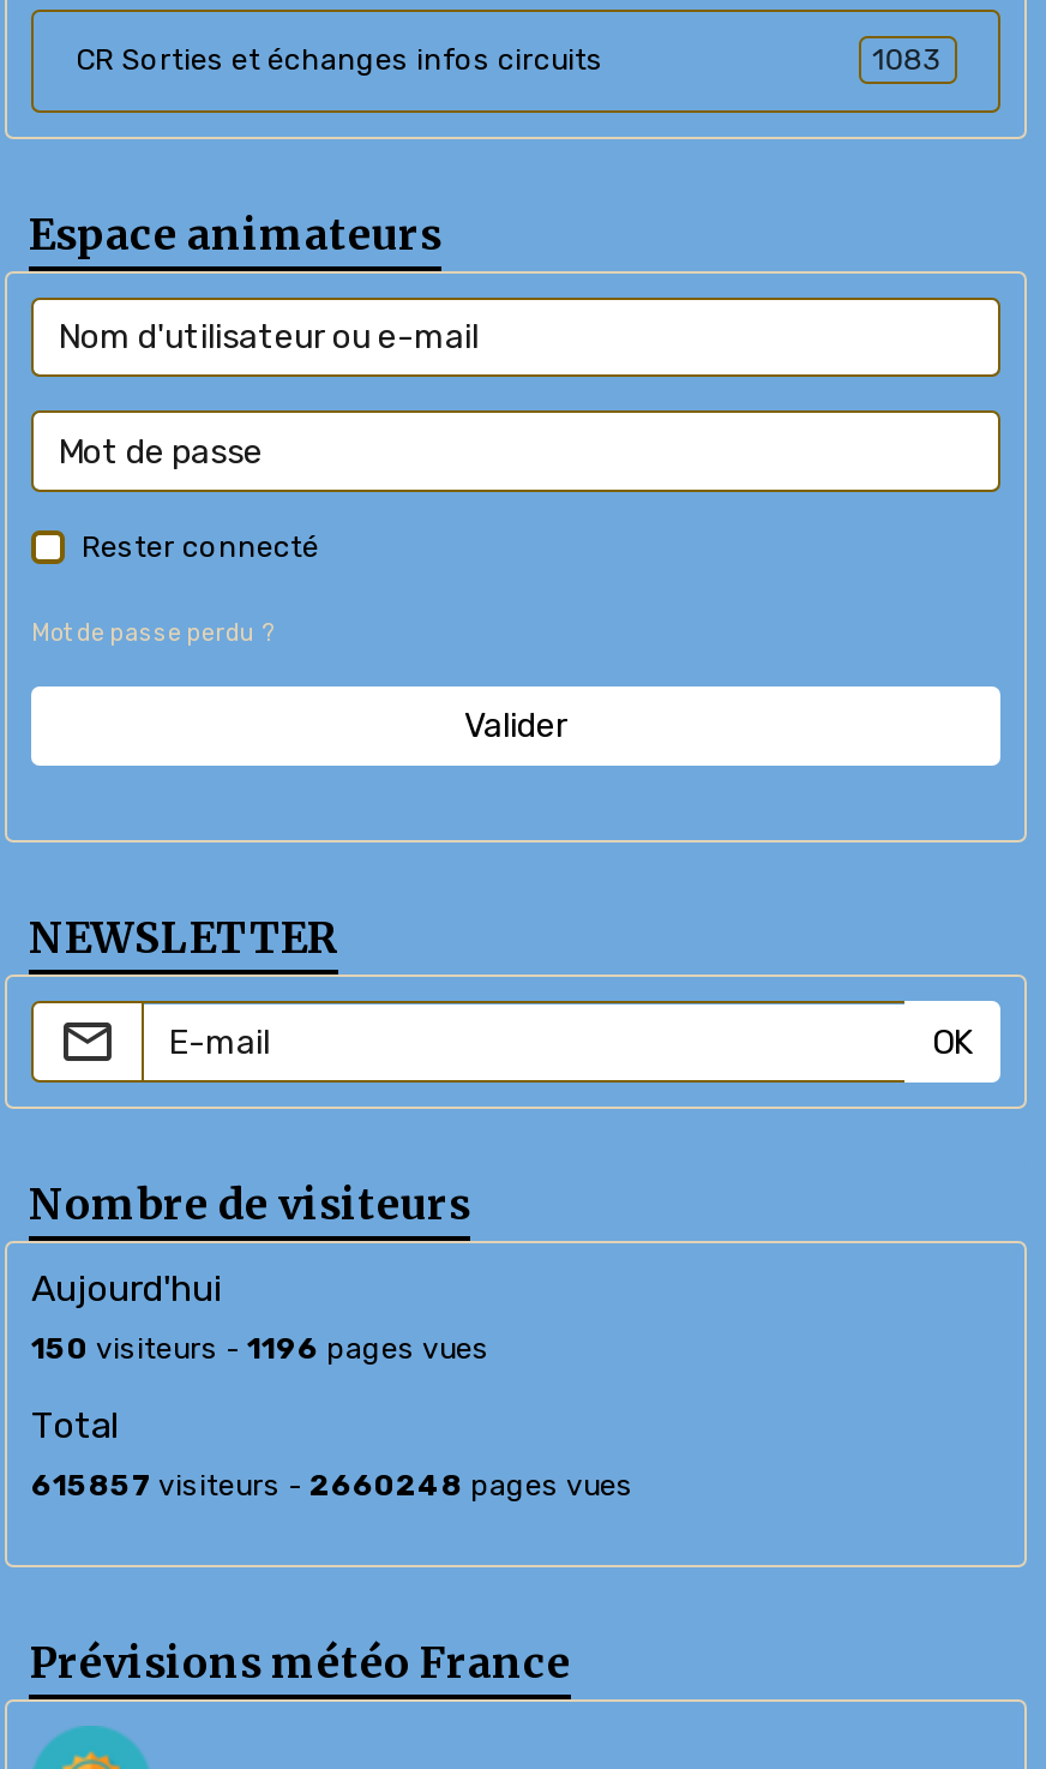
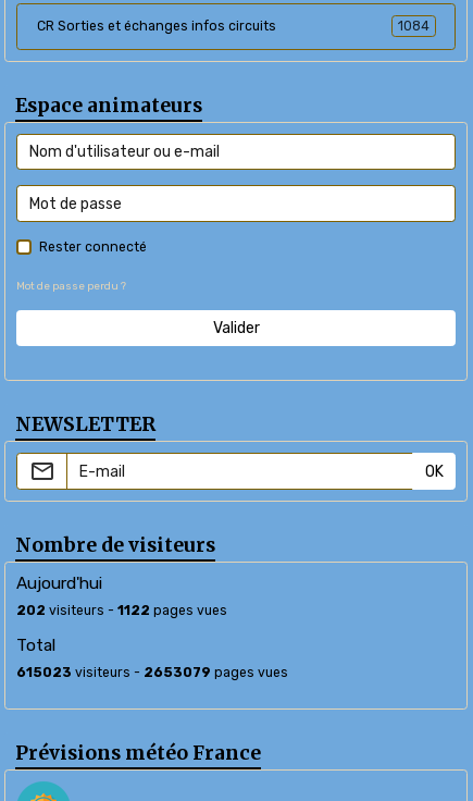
- 1083
+ 1084

- 150 visiteurs - 1196 pages vues
+ 202 visiteurs - 1122 pages vues

- 615857 visiteurs - 2660248 pages vues
+ 615023 visiteurs - 2653079 pages vues
